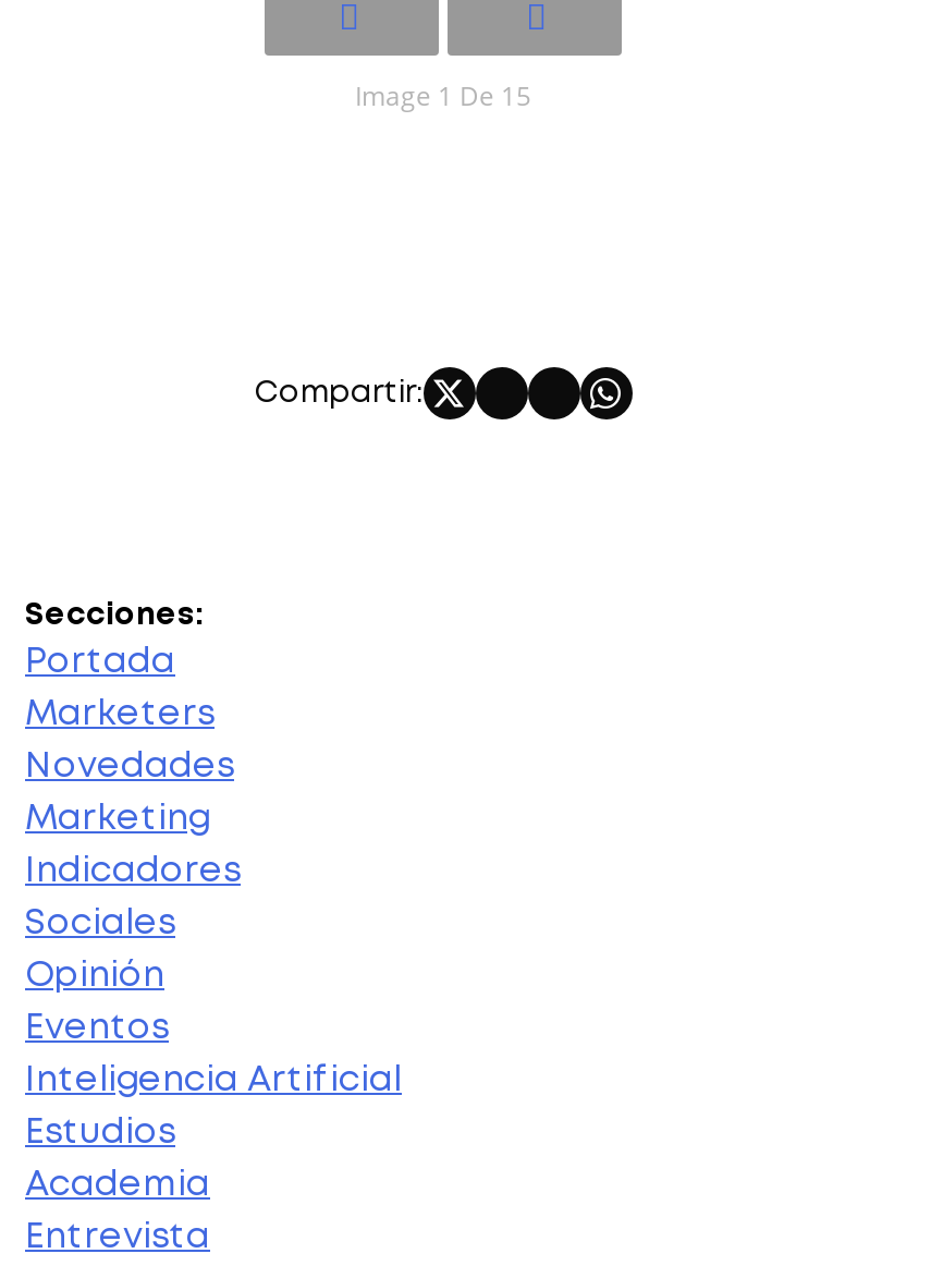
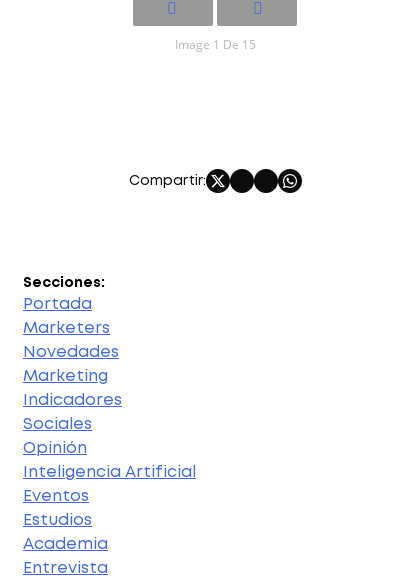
moved down: Eventos

moved up: Inteligencia Artificial
